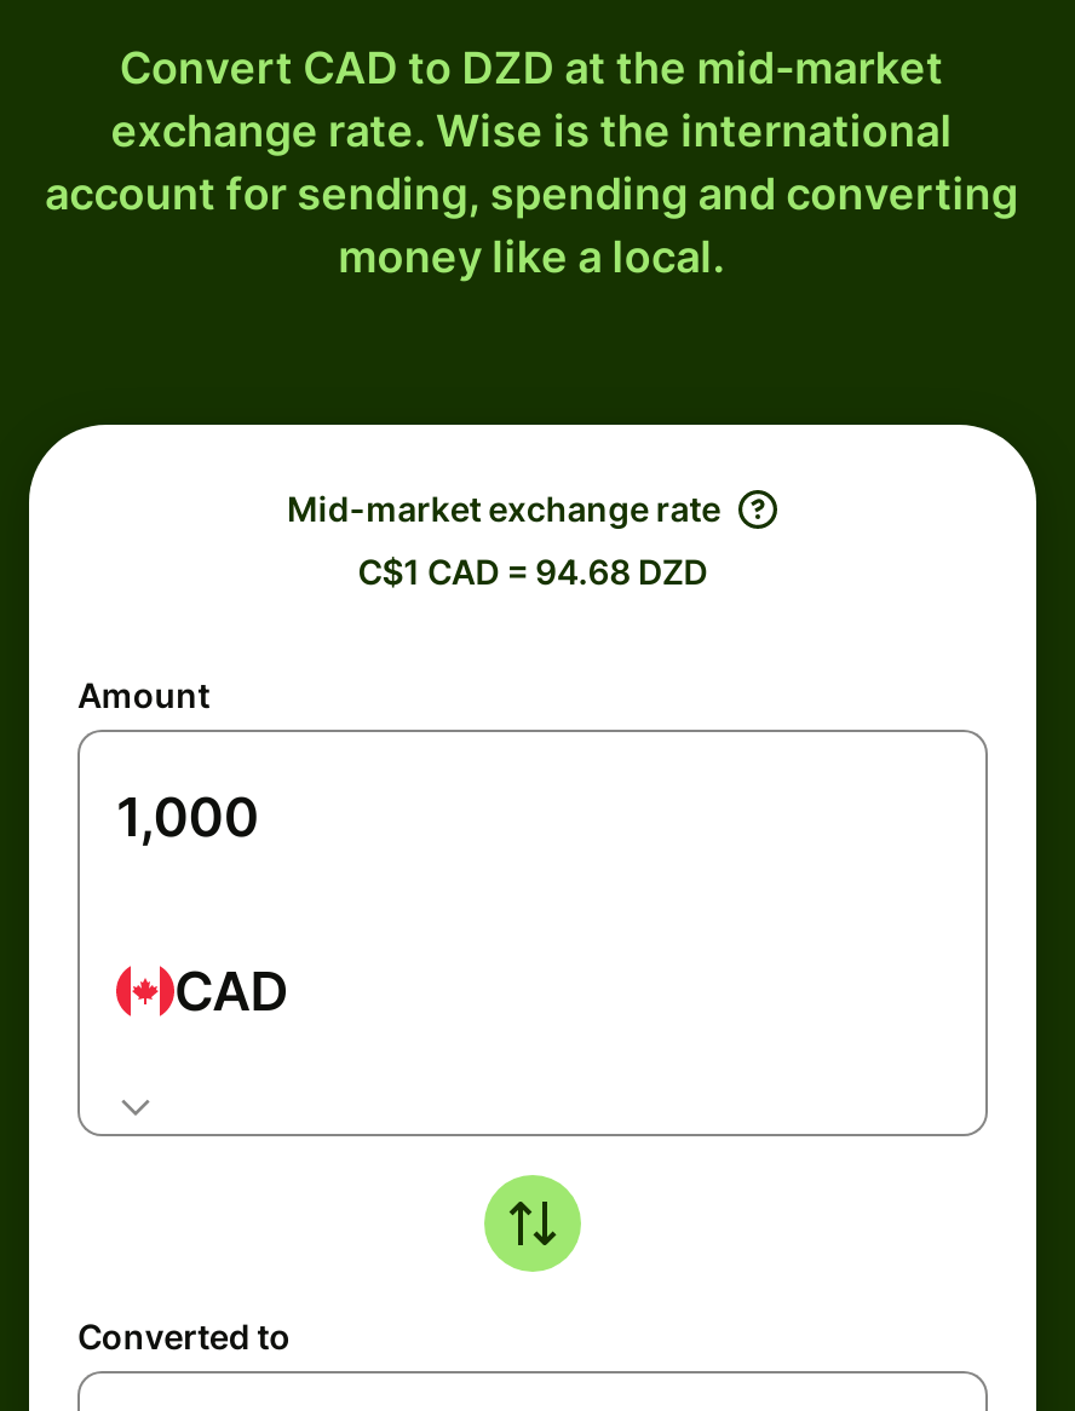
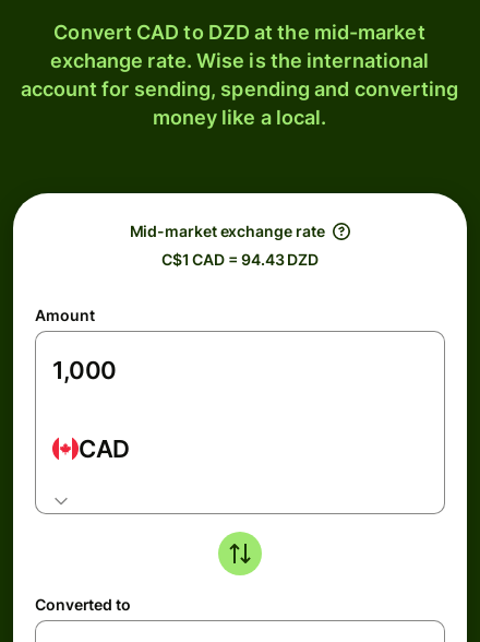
- C$1 CAD = 94.68 DZD
+ C$1 CAD = 94.43 DZD
